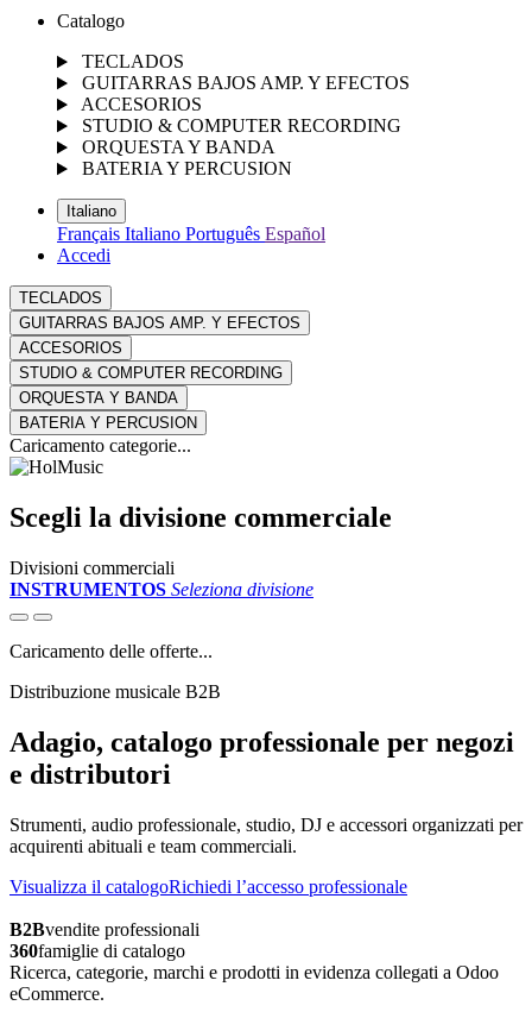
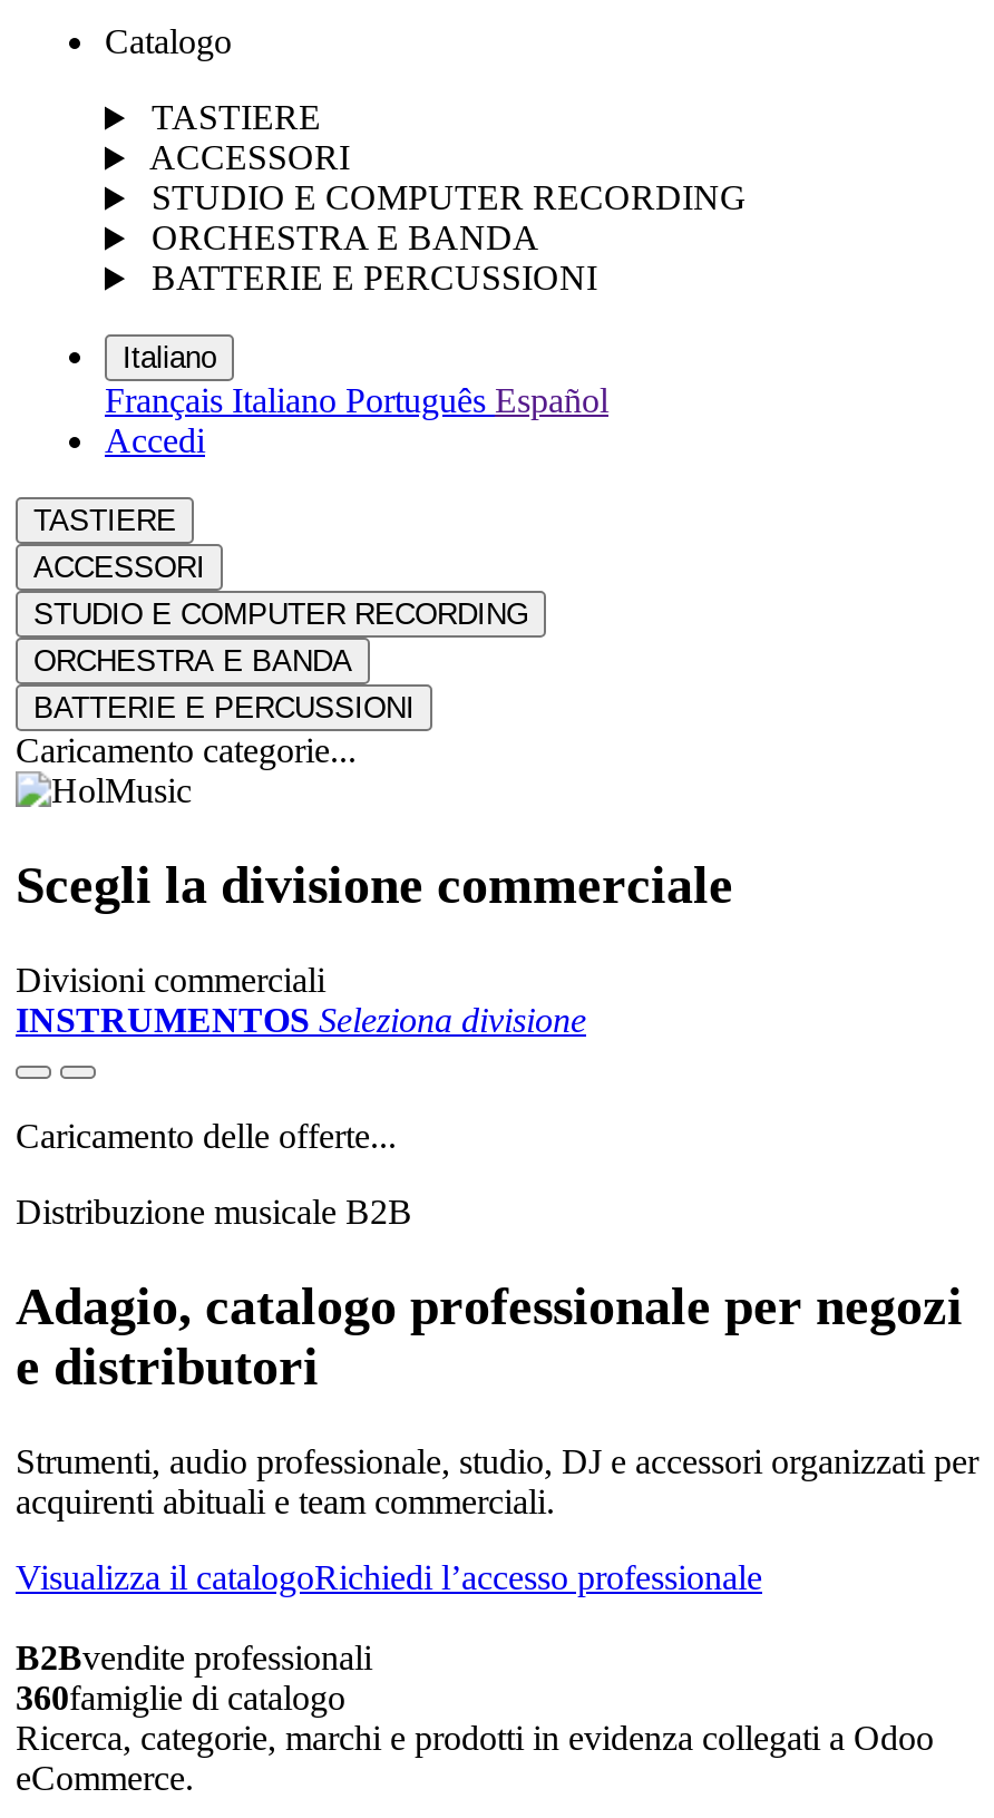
- TECLADOS
- GUITARRAS BAJOS AMP. Y EFECTOS
- ACCESORIOS
- STUDIO & COMPUTER RECORDING
- ORQUESTA Y BANDA
- BATERIA Y PERCUSION
+ TASTIERE
+ ACCESSORI
+ STUDIO E COMPUTER RECORDING
+ ORCHESTRA E BANDA
+ BATTERIE E PERCUSSIONI

- TECLADOS
- GUITARRAS BAJOS AMP. Y EFECTOS
- ACCESORIOS
- STUDIO & COMPUTER RECORDING
- ORQUESTA Y BANDA
- BATERIA Y PERCUSION
+ TASTIERE
+ ACCESSORI
+ STUDIO E COMPUTER RECORDING
+ ORCHESTRA E BANDA
+ BATTERIE E PERCUSSIONI
